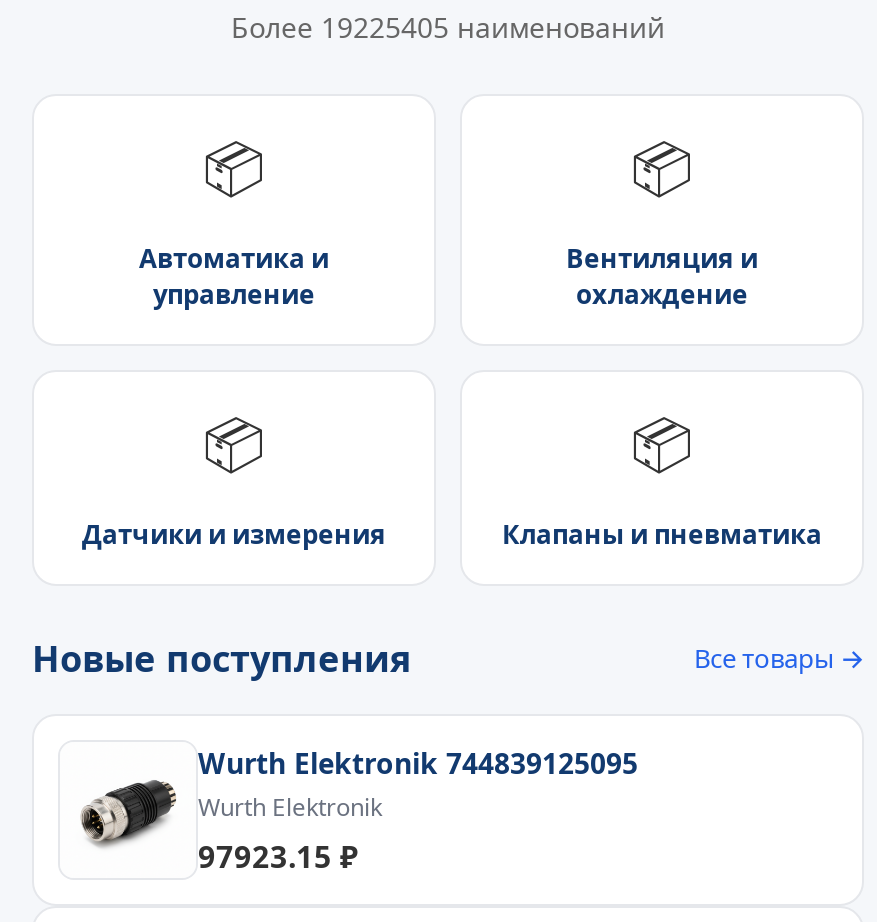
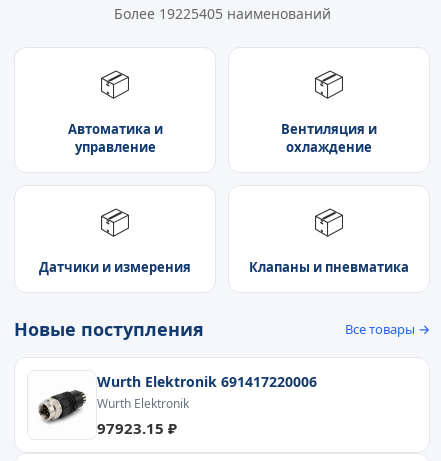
- Wurth Elektronik 744839125095
+ Wurth Elektronik 691417220006
